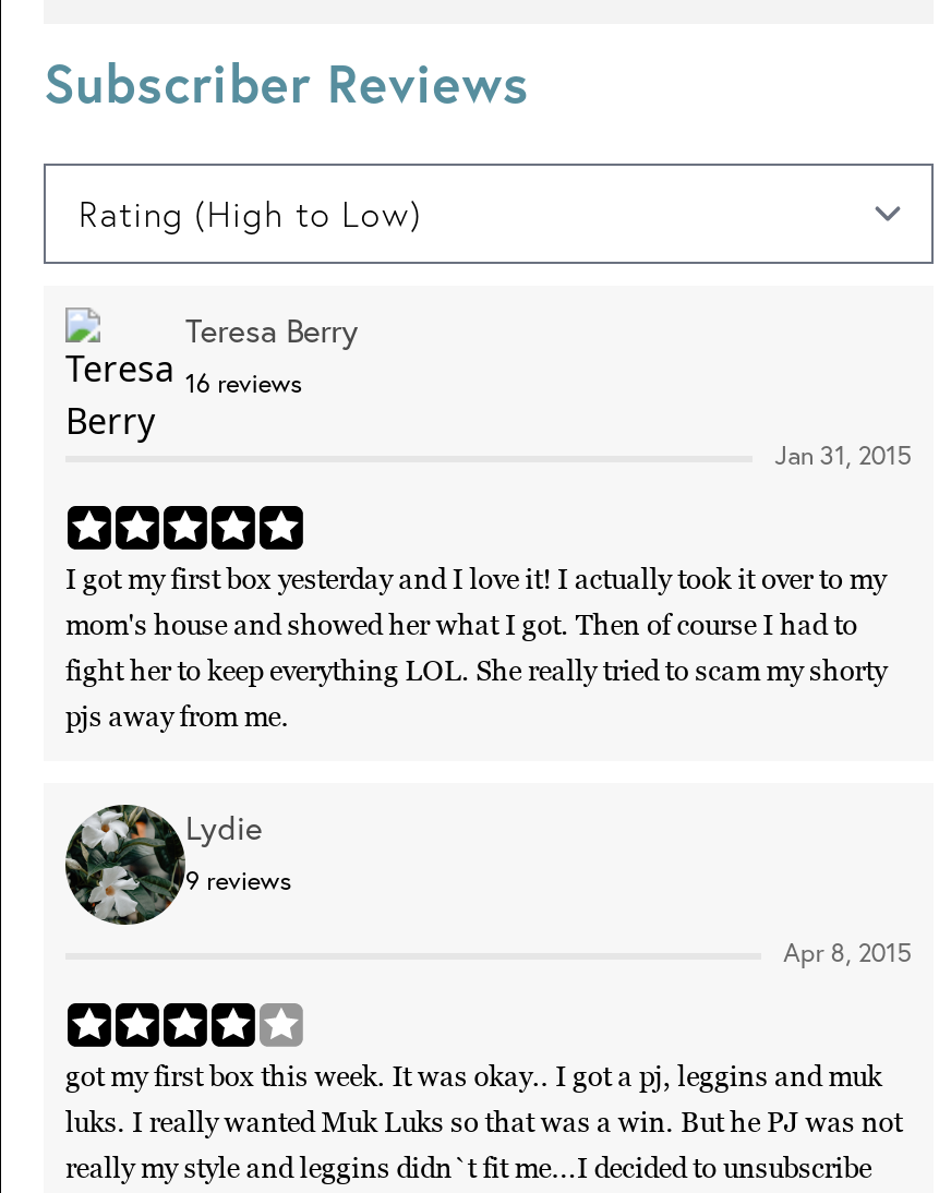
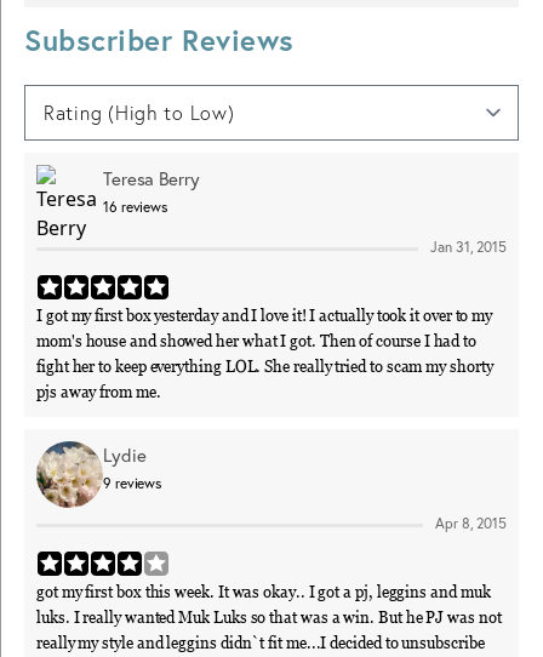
- [image]
+ [image]
